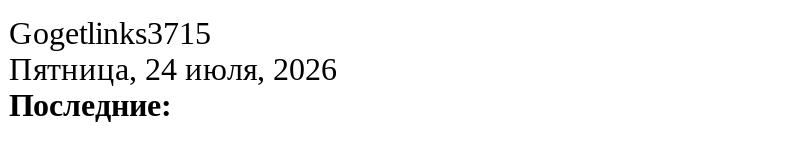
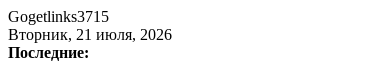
- Пятница, 24 июля, 2026
+ Вторник, 21 июля, 2026
